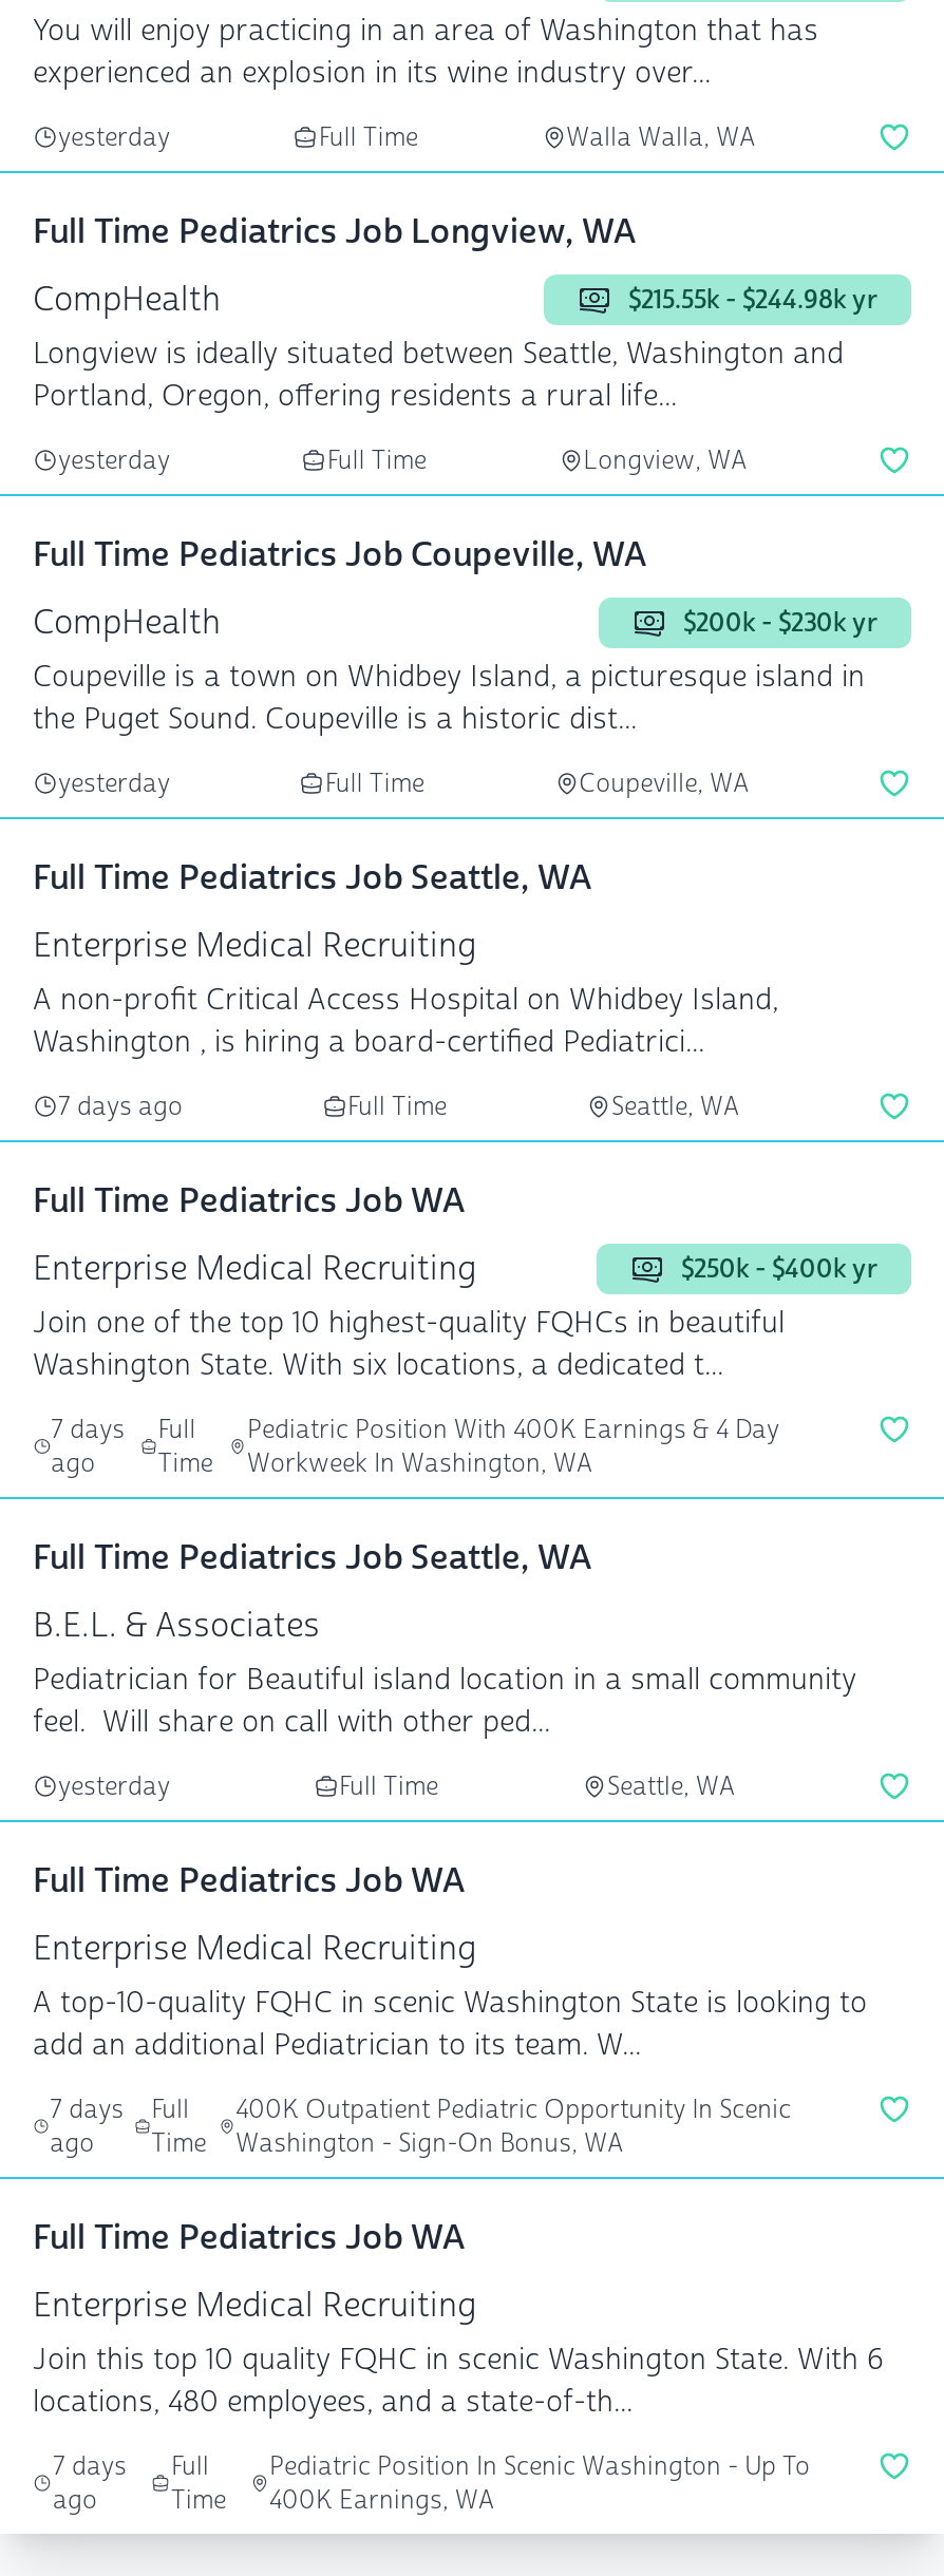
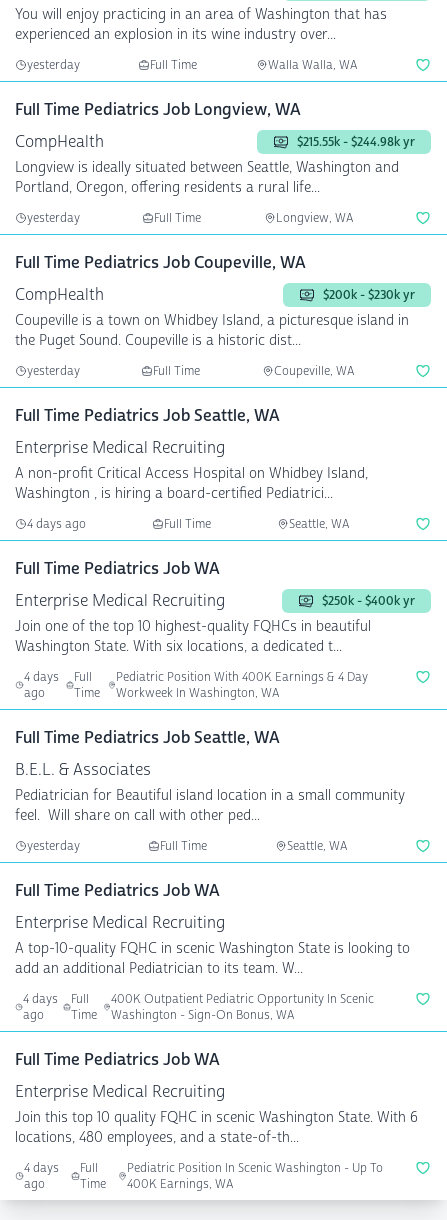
- 7 days ago
+ 4 days ago

- 7 days Full Pediatric Position With 400K Earnings & 4 Day
+ 4 days Full Pediatric Position With 400K Earnings & 4 Day

- 7 days Full 400K Outpatient Pediatric Opportunity In Scenic
+ 4 days Full 400K Outpatient Pediatric Opportunity In Scenic

- 7 days Full Pediatric Position In Scenic Washington - Up To
+ 4 days Full Pediatric Position In Scenic Washington - Up To
